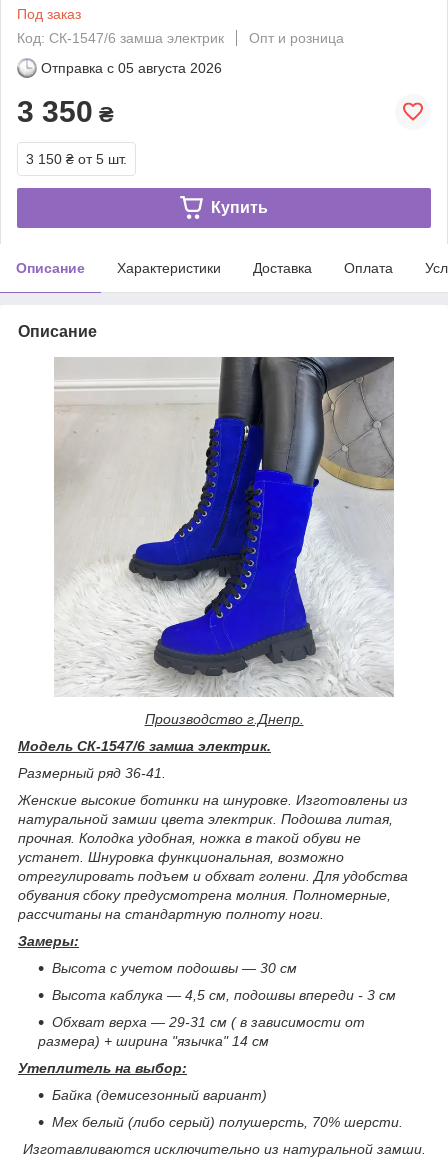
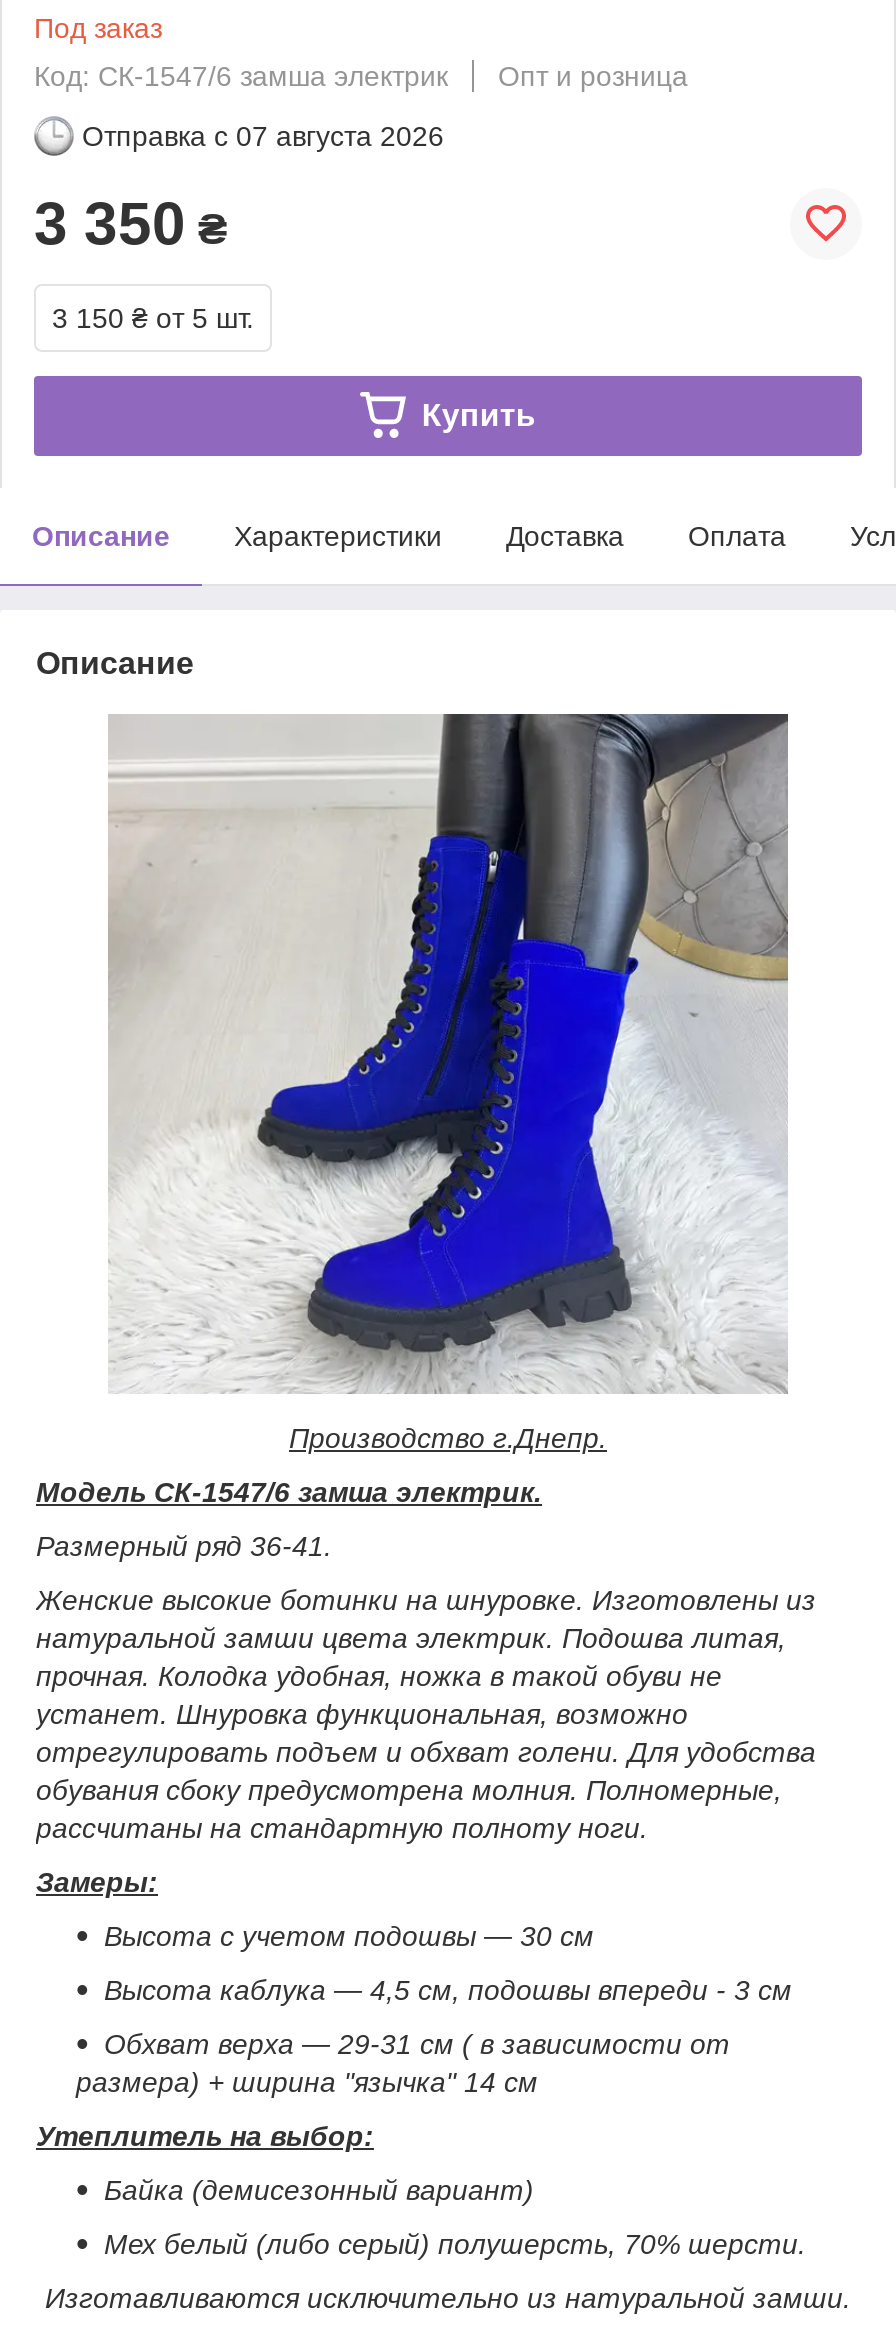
- Отправка с 05 августа 2026
+ Отправка с 07 августа 2026
